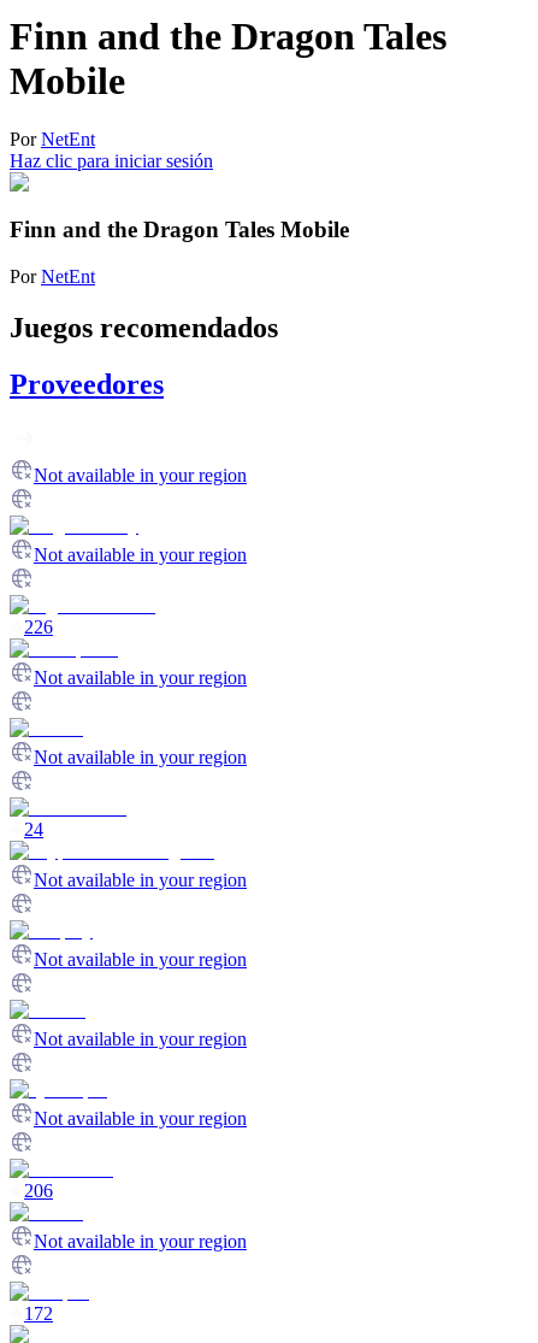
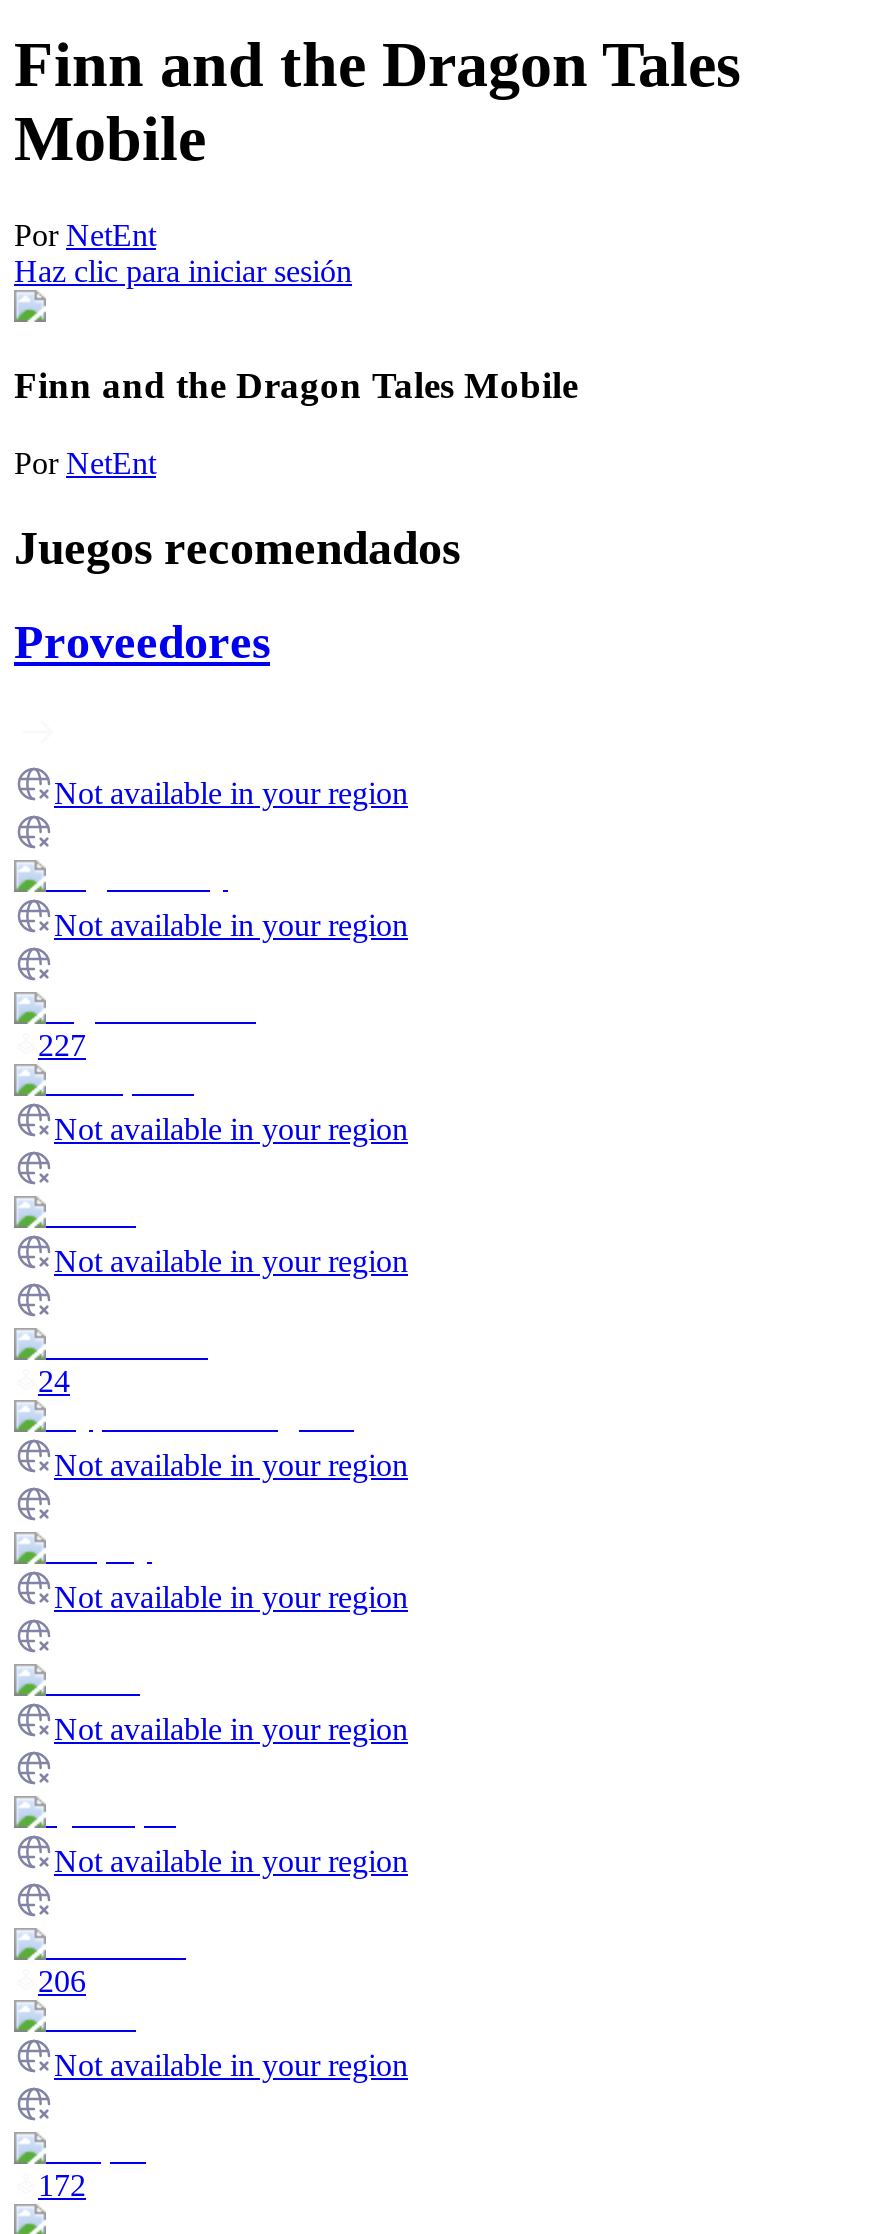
- 226
+ 227
